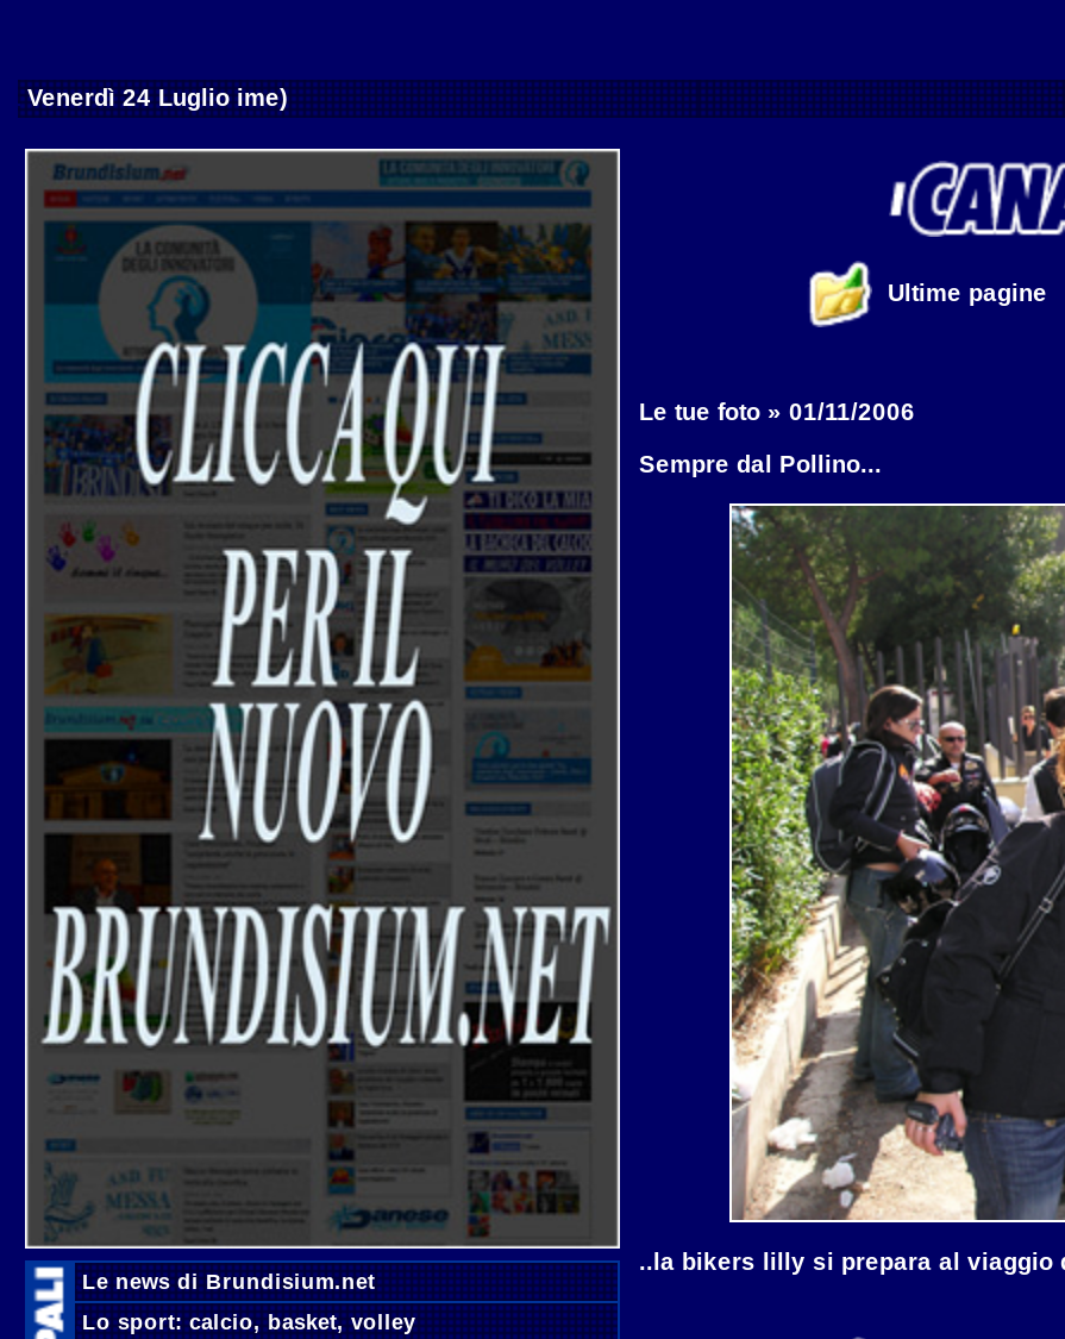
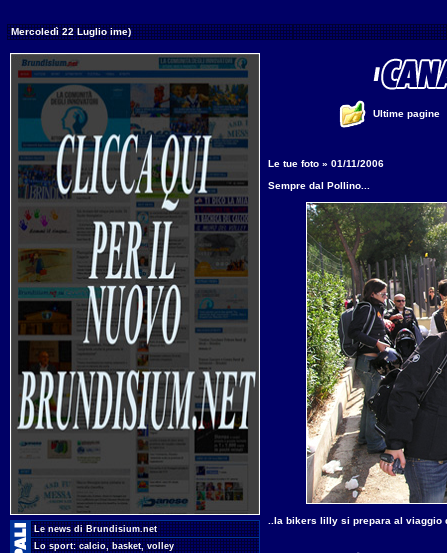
- Venerdì 24 Luglio ime)
+ Mercoledì 22 Luglio ime)
